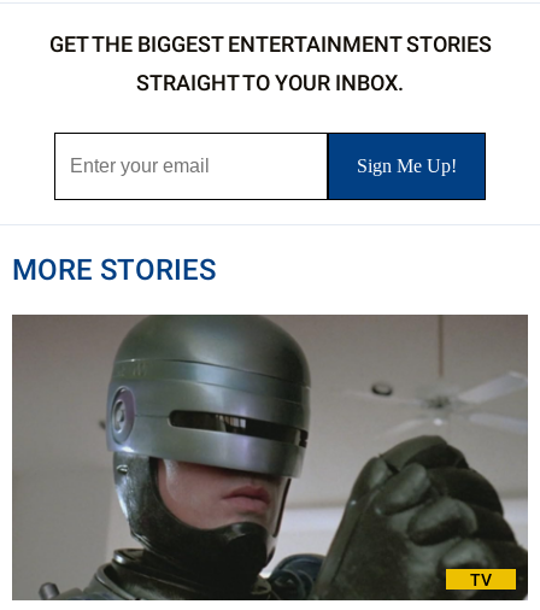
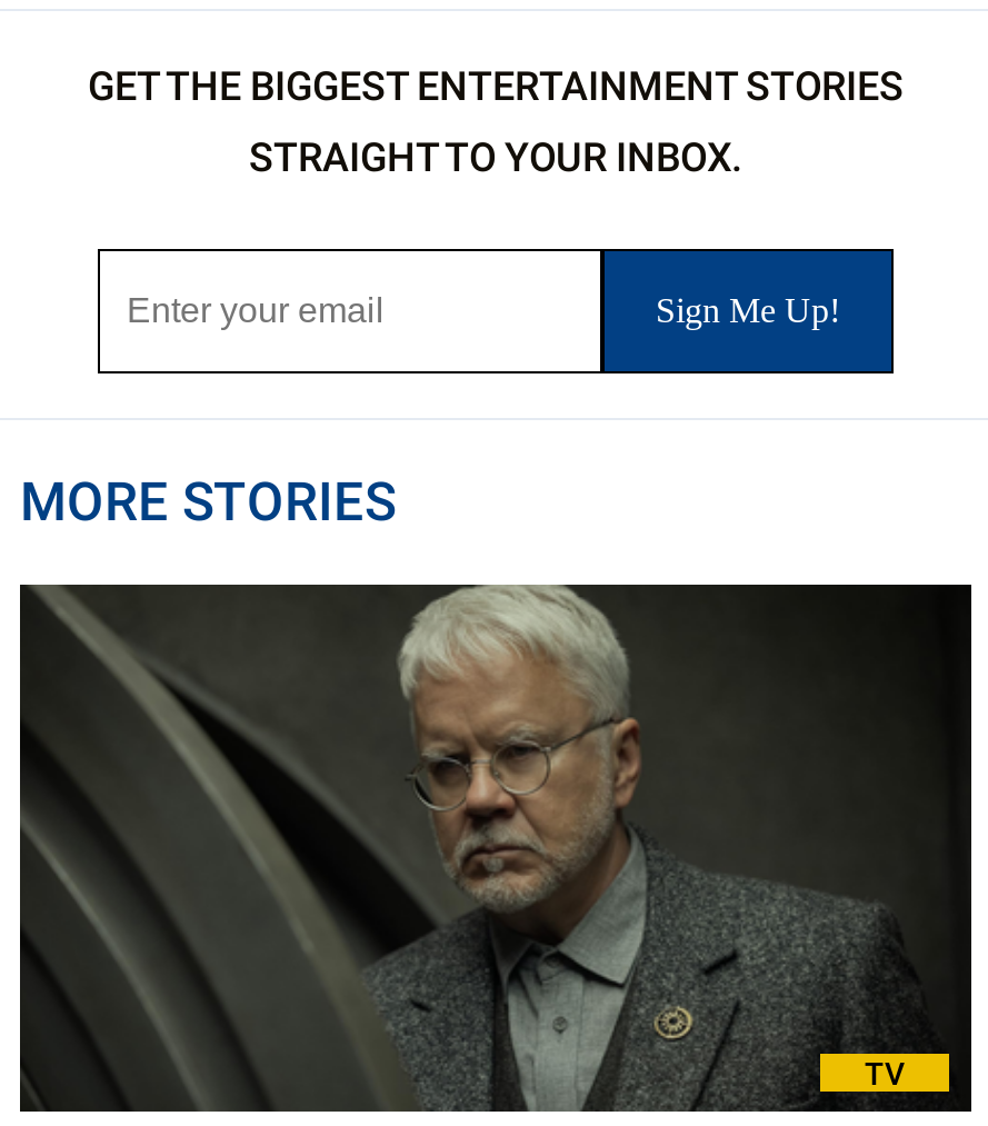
- [image]
+ [image]
